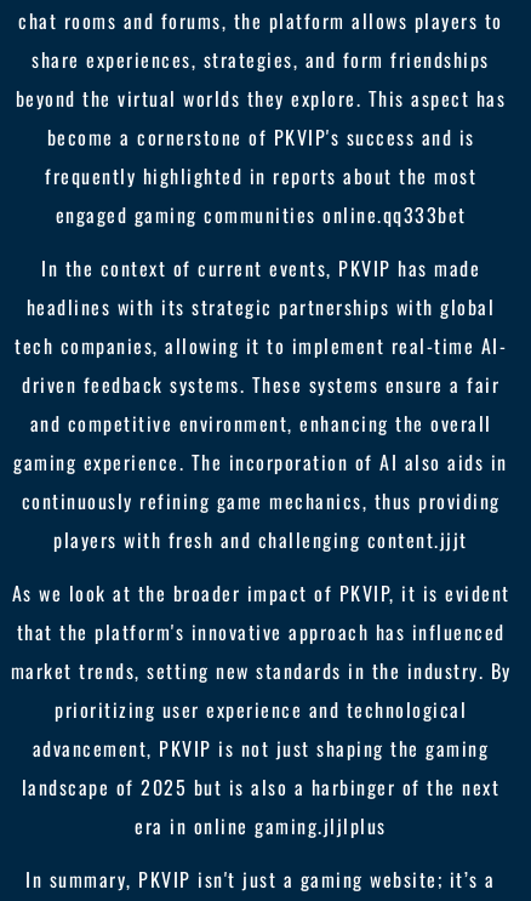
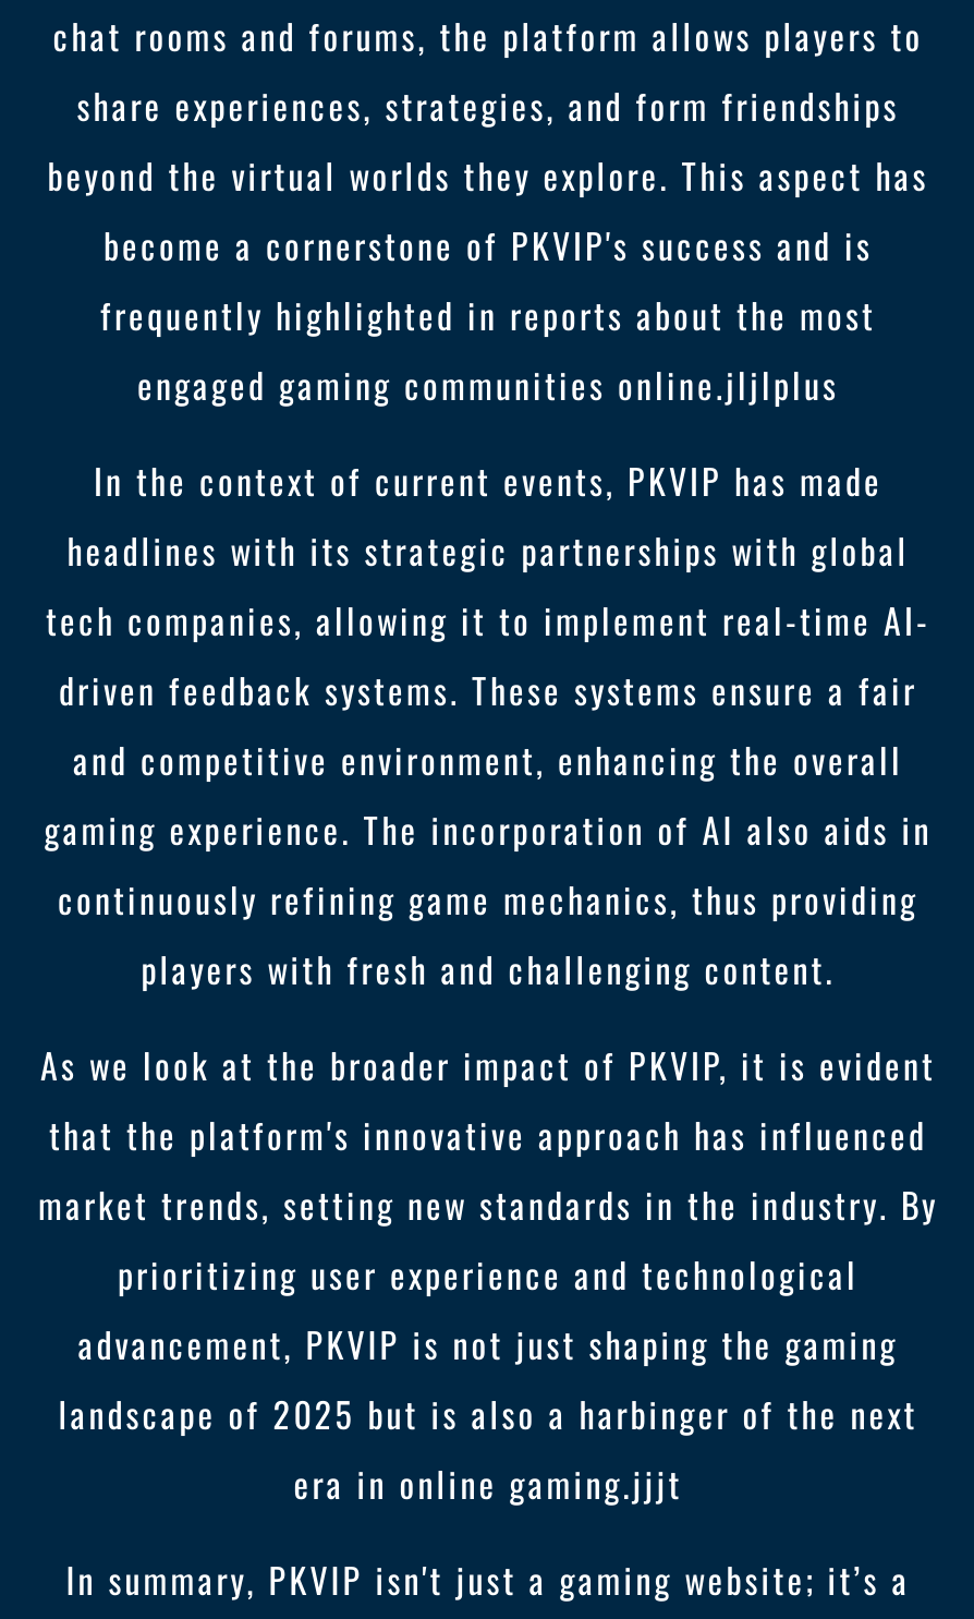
- engaged gaming communities online.qq333bet
+ engaged gaming communities online.jljlplus

- players with fresh and challenging content.jjjt
+ players with fresh and challenging content.

- era in online gaming.jljlplus
+ era in online gaming.jjjt
